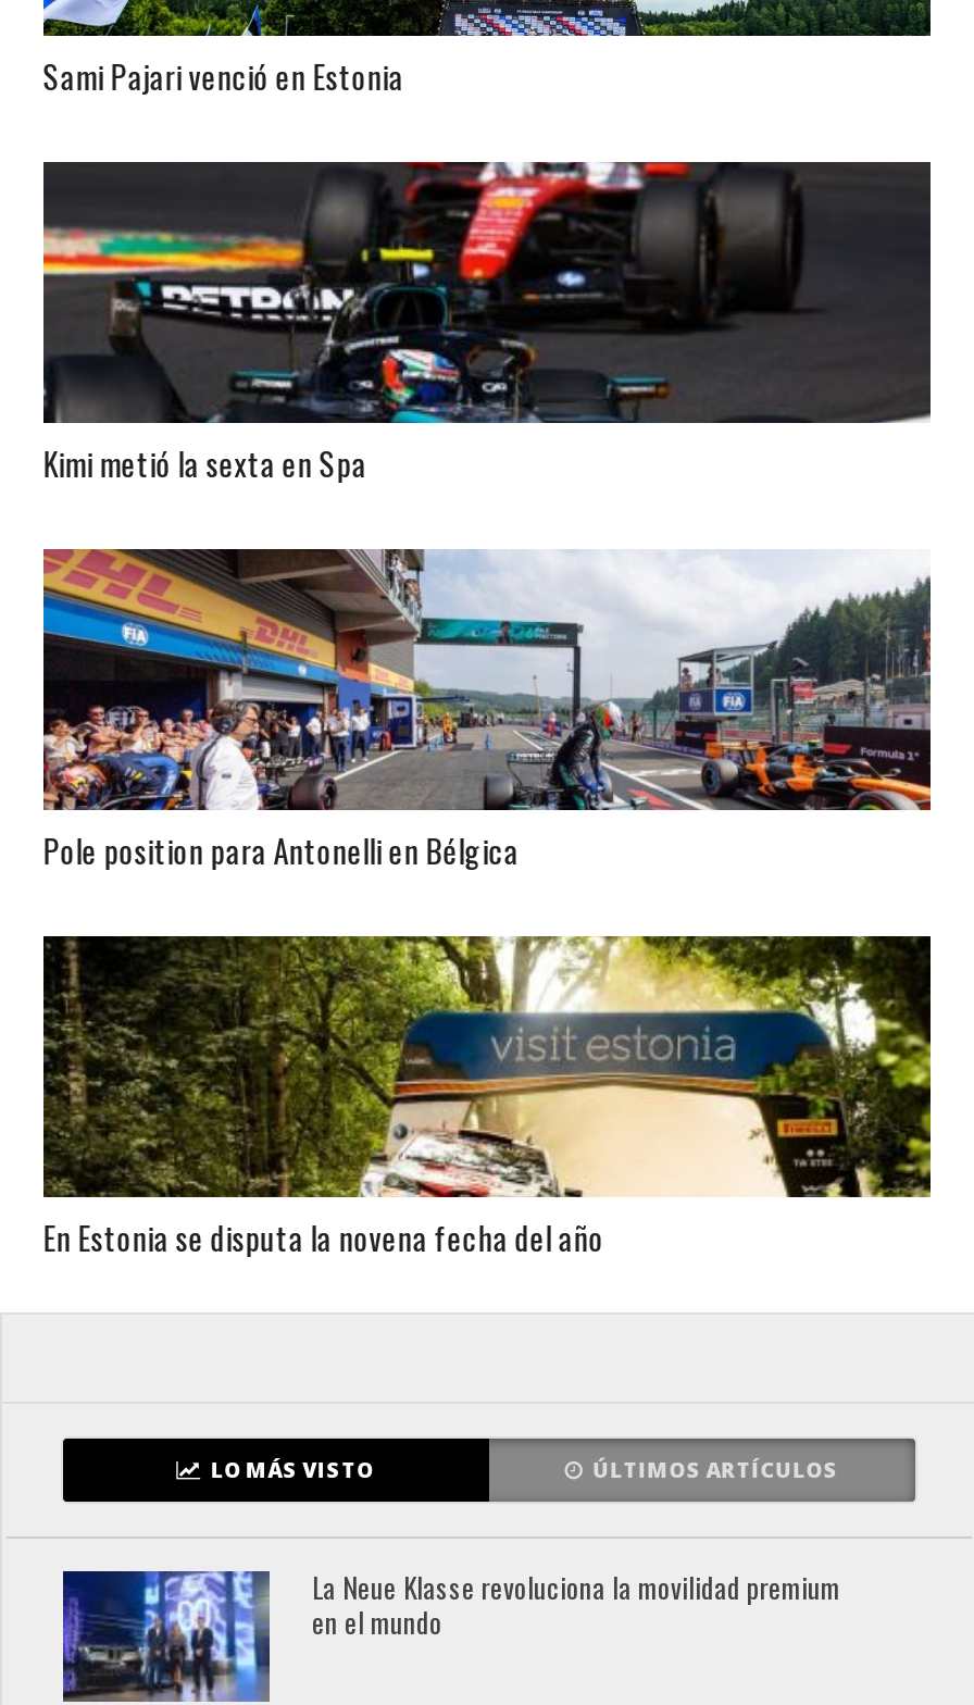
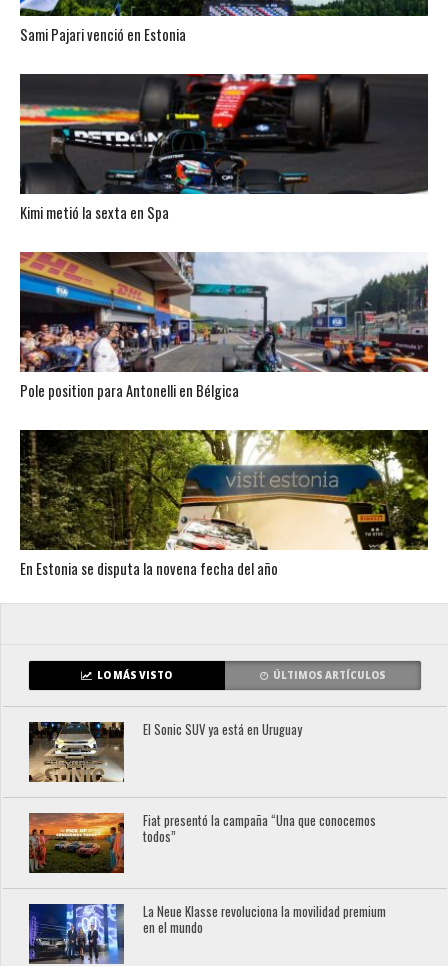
+ [image]
+ El Sonic SUV ya está en Uruguay

+ [image]
+ Fiat presentó la campaña “Una que conocemos
+ todos”
